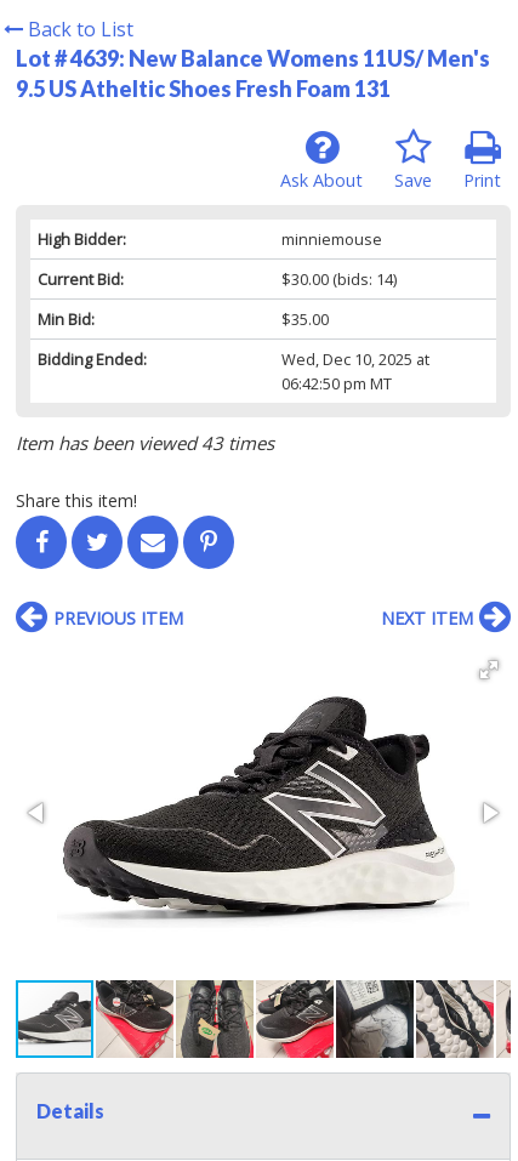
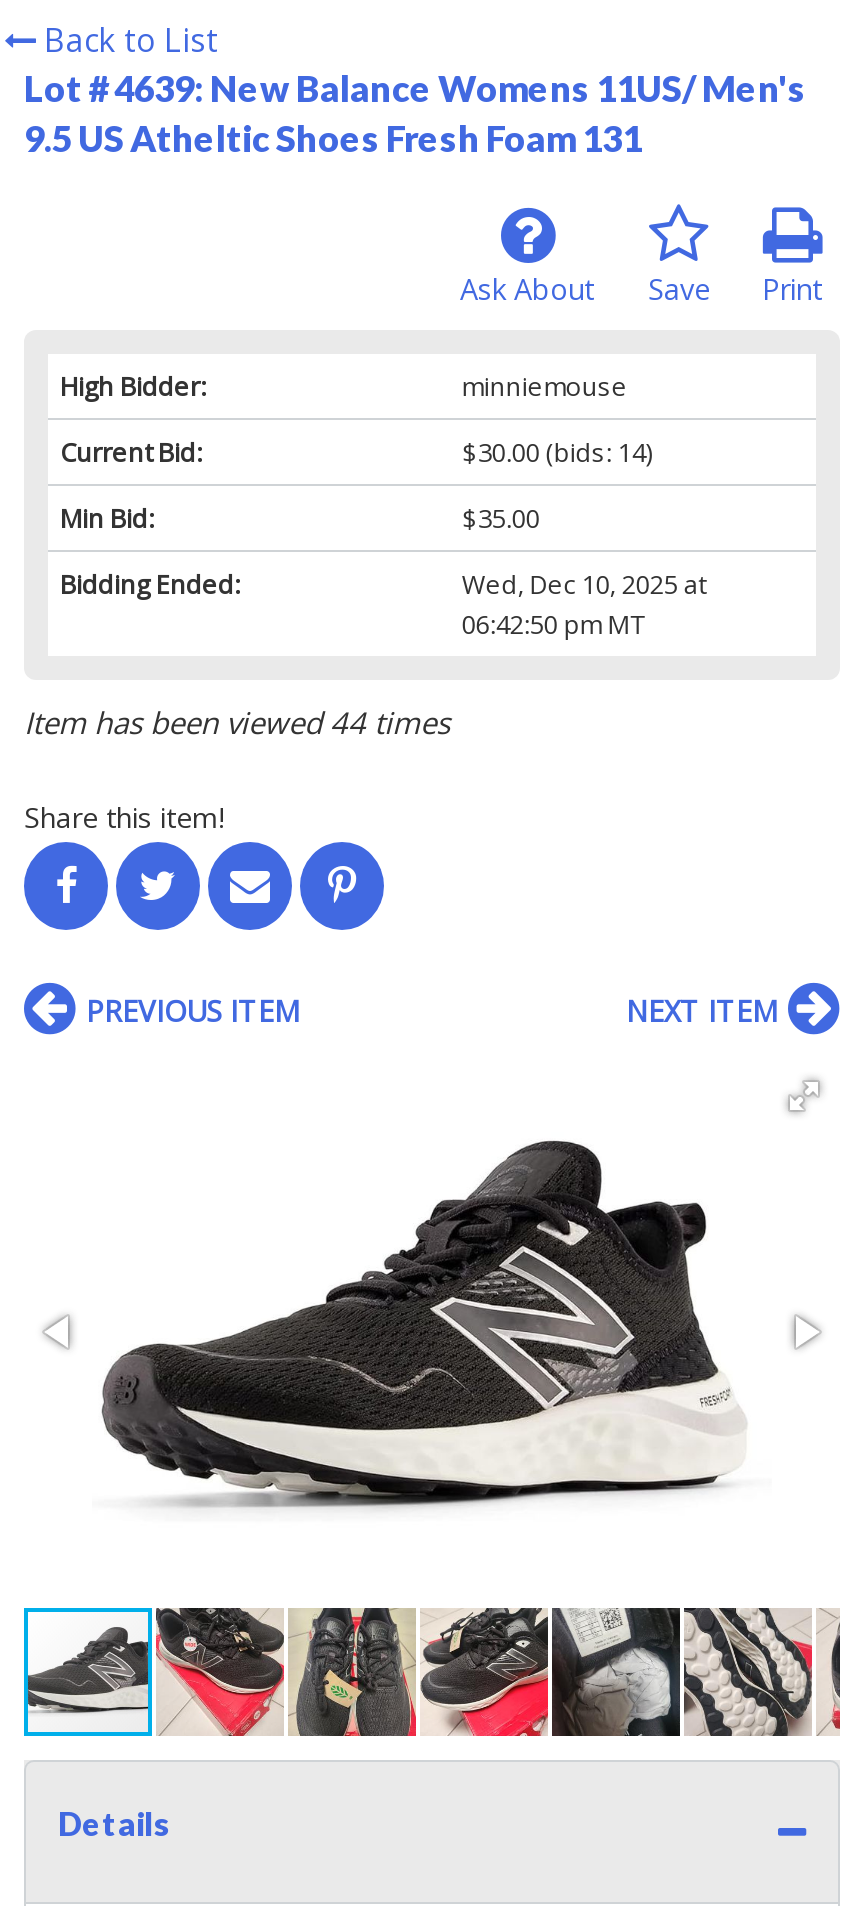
- Item has been viewed 43 times
+ Item has been viewed 44 times
